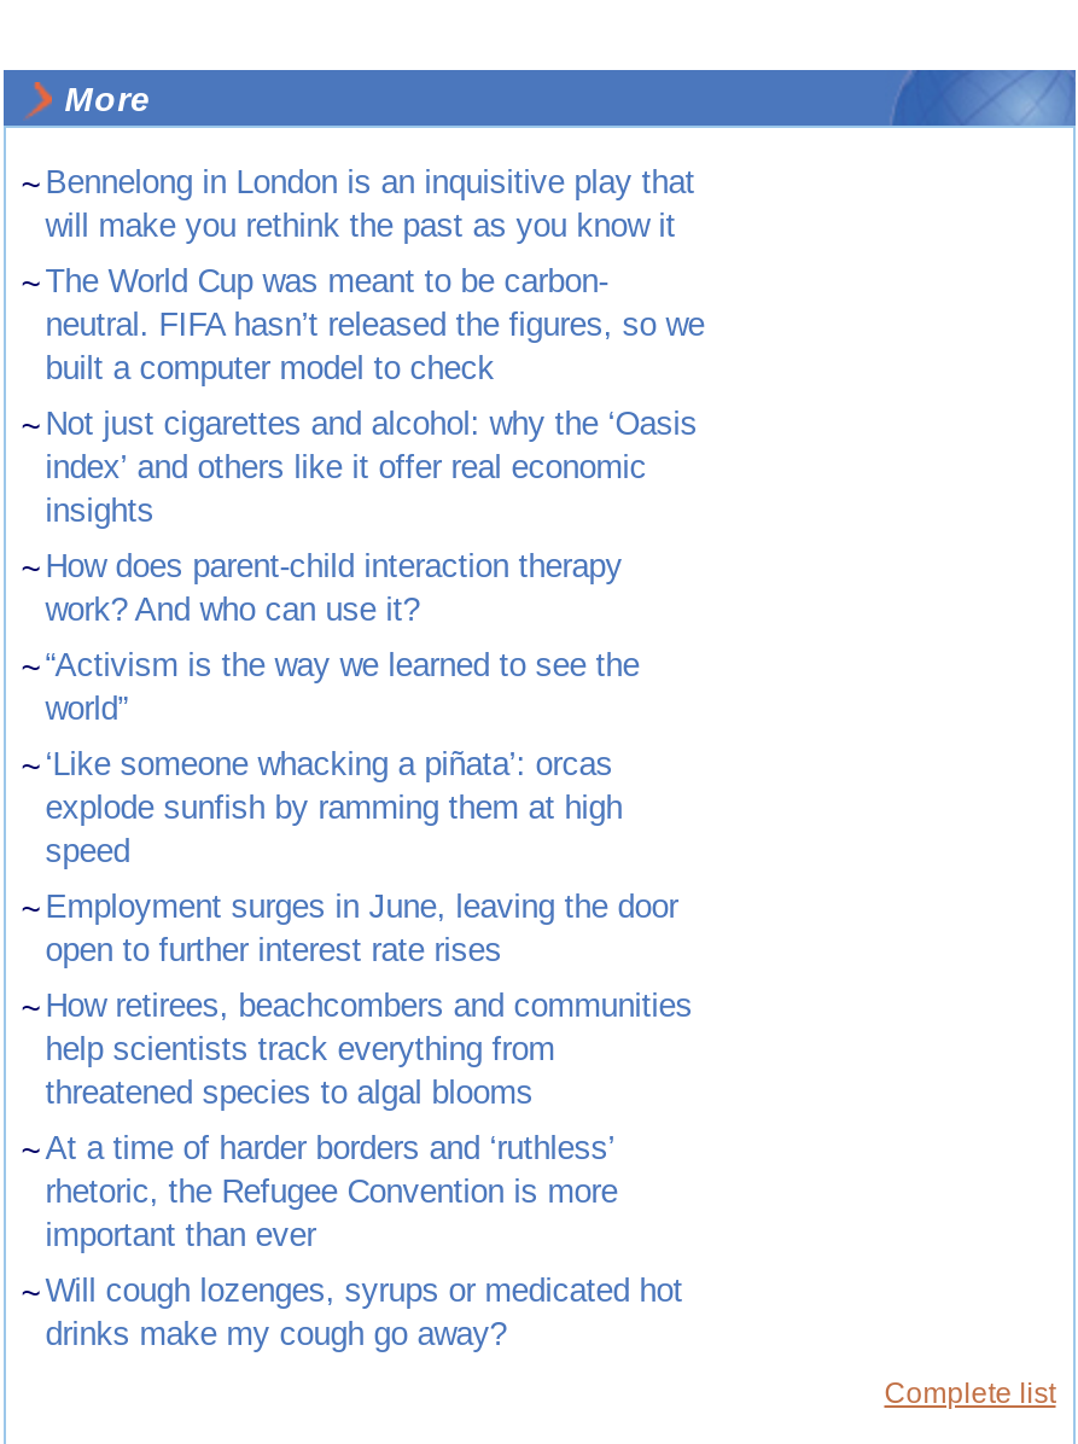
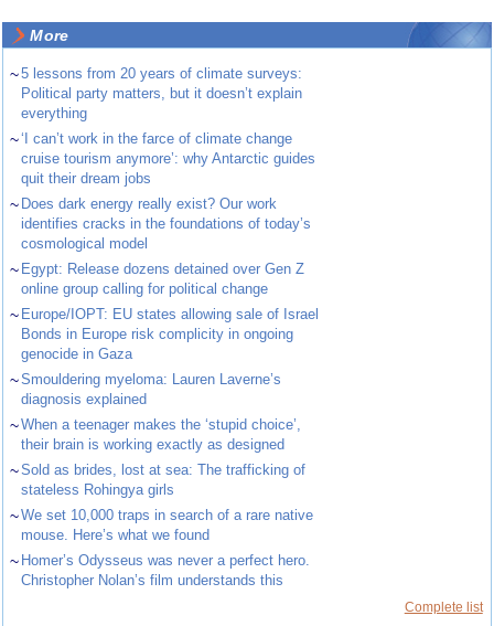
- ~ Bennelong in London is an inquisitive play that
- will make you rethink the past as you know it
+ ~ 5 lessons from 20 years of climate surveys:
+ Political party matters, but it doesn’t explain
+ everything

- ~ The World Cup was meant to be carbon-
- neutral. FIFA hasn’t released the figures, so we
- built a computer model to check
+ ~ ‘I can’t work in the farce of climate change
+ cruise tourism anymore’: why Antarctic guides
+ quit their dream jobs

- ~ Not just cigarettes and alcohol: why the ‘Oasis
- index’ and others like it offer real economic
- insights
+ ~ Does dark energy really exist? Our work
+ identifies cracks in the foundations of today’s
+ cosmological model

- ~ How does parent-child interaction therapy
- work? And who can use it?
+ ~ Egypt: Release dozens detained over Gen Z
+ online group calling for political change

- ~ “Activism is the way we learned to see the
- world”
+ ~ Europe/IOPT: EU states allowing sale of Israel
+ Bonds in Europe risk complicity in ongoing
+ genocide in Gaza

- ~ ‘Like someone whacking a piñata’: orcas
- explode sunfish by ramming them at high
- speed
+ ~ Smouldering myeloma: Lauren Laverne’s
+ diagnosis explained

- ~ Employment surges in June, leaving the door
- open to further interest rate rises
+ ~ When a teenager makes the ‘stupid choice’,
+ their brain is working exactly as designed

- ~ How retirees, beachcombers and communities
- help scientists track everything from
- threatened species to algal blooms
+ ~ Sold as brides, lost at sea: The trafficking of
+ stateless Rohingya girls

- ~ At a time of harder borders and ‘ruthless’
- rhetoric, the Refugee Convention is more
- important than ever
+ ~ We set 10,000 traps in search of a rare native
+ mouse. Here’s what we found

- ~ Will cough lozenges, syrups or medicated hot
- drinks make my cough go away?
+ ~ Homer’s Odysseus was never a perfect hero.
+ Christopher Nolan’s film understands this
